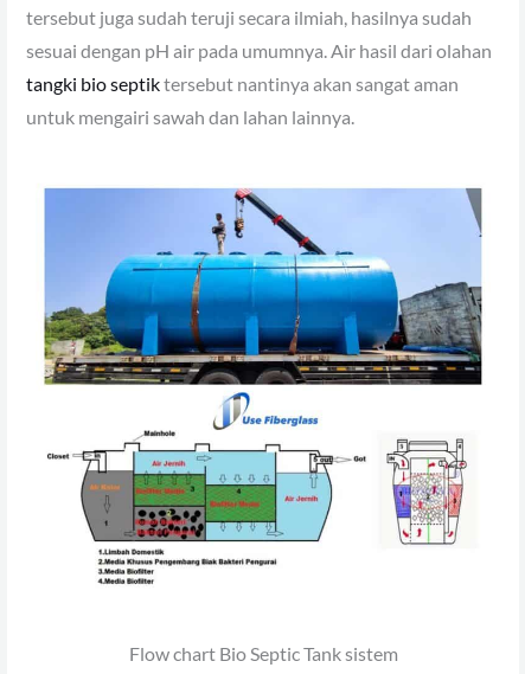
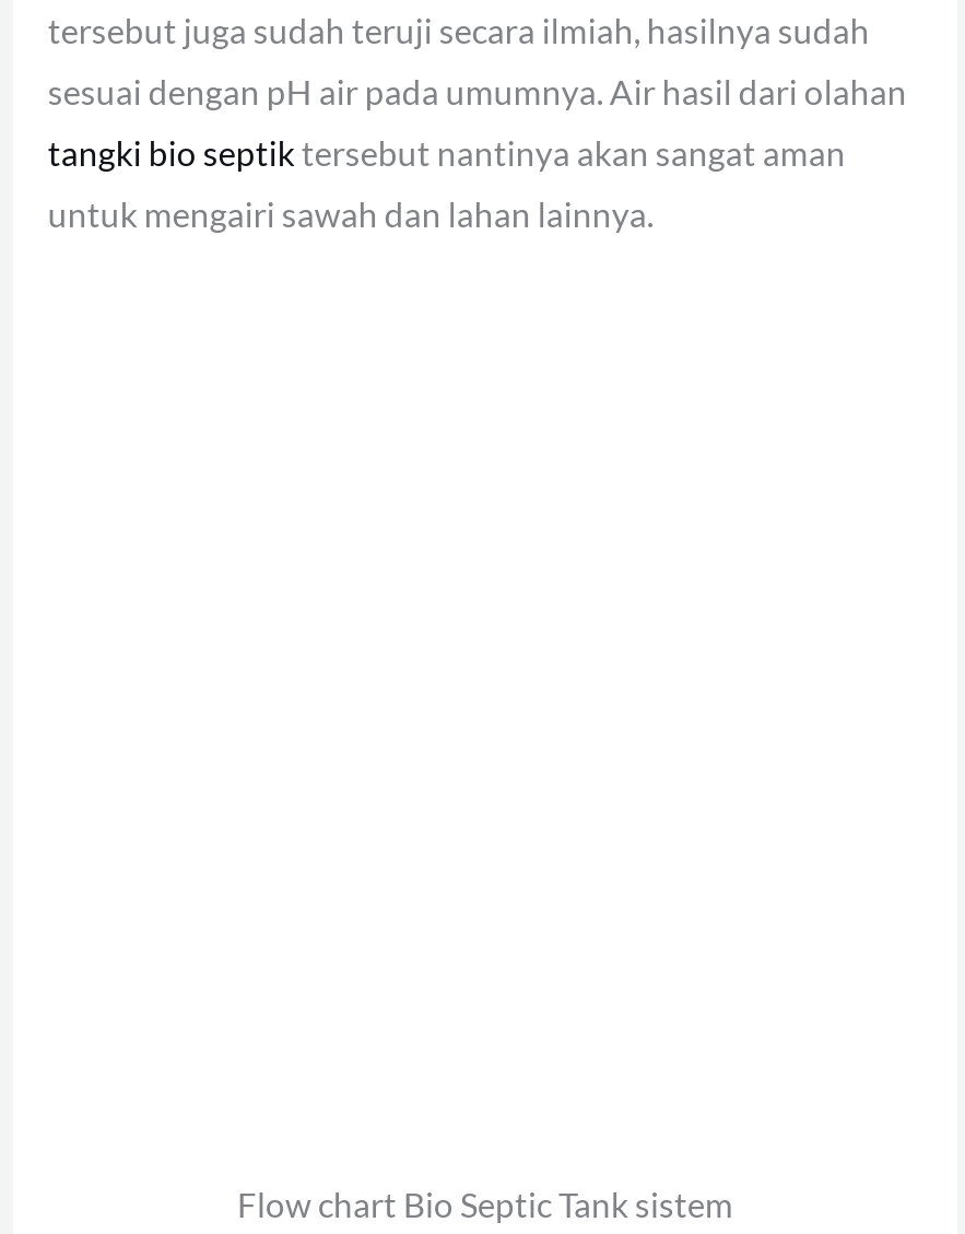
- [image]
